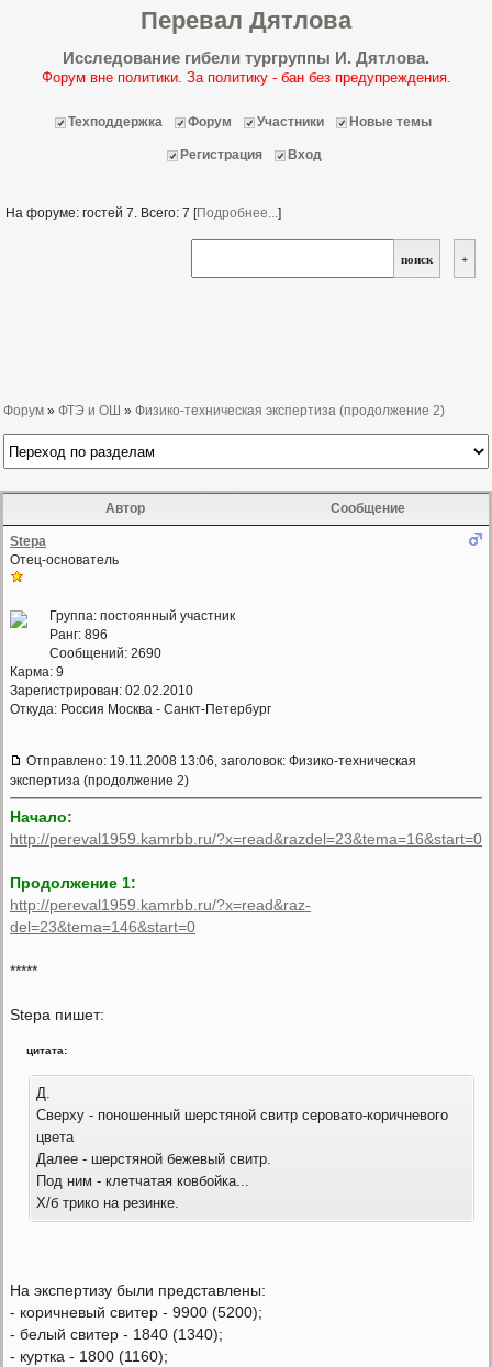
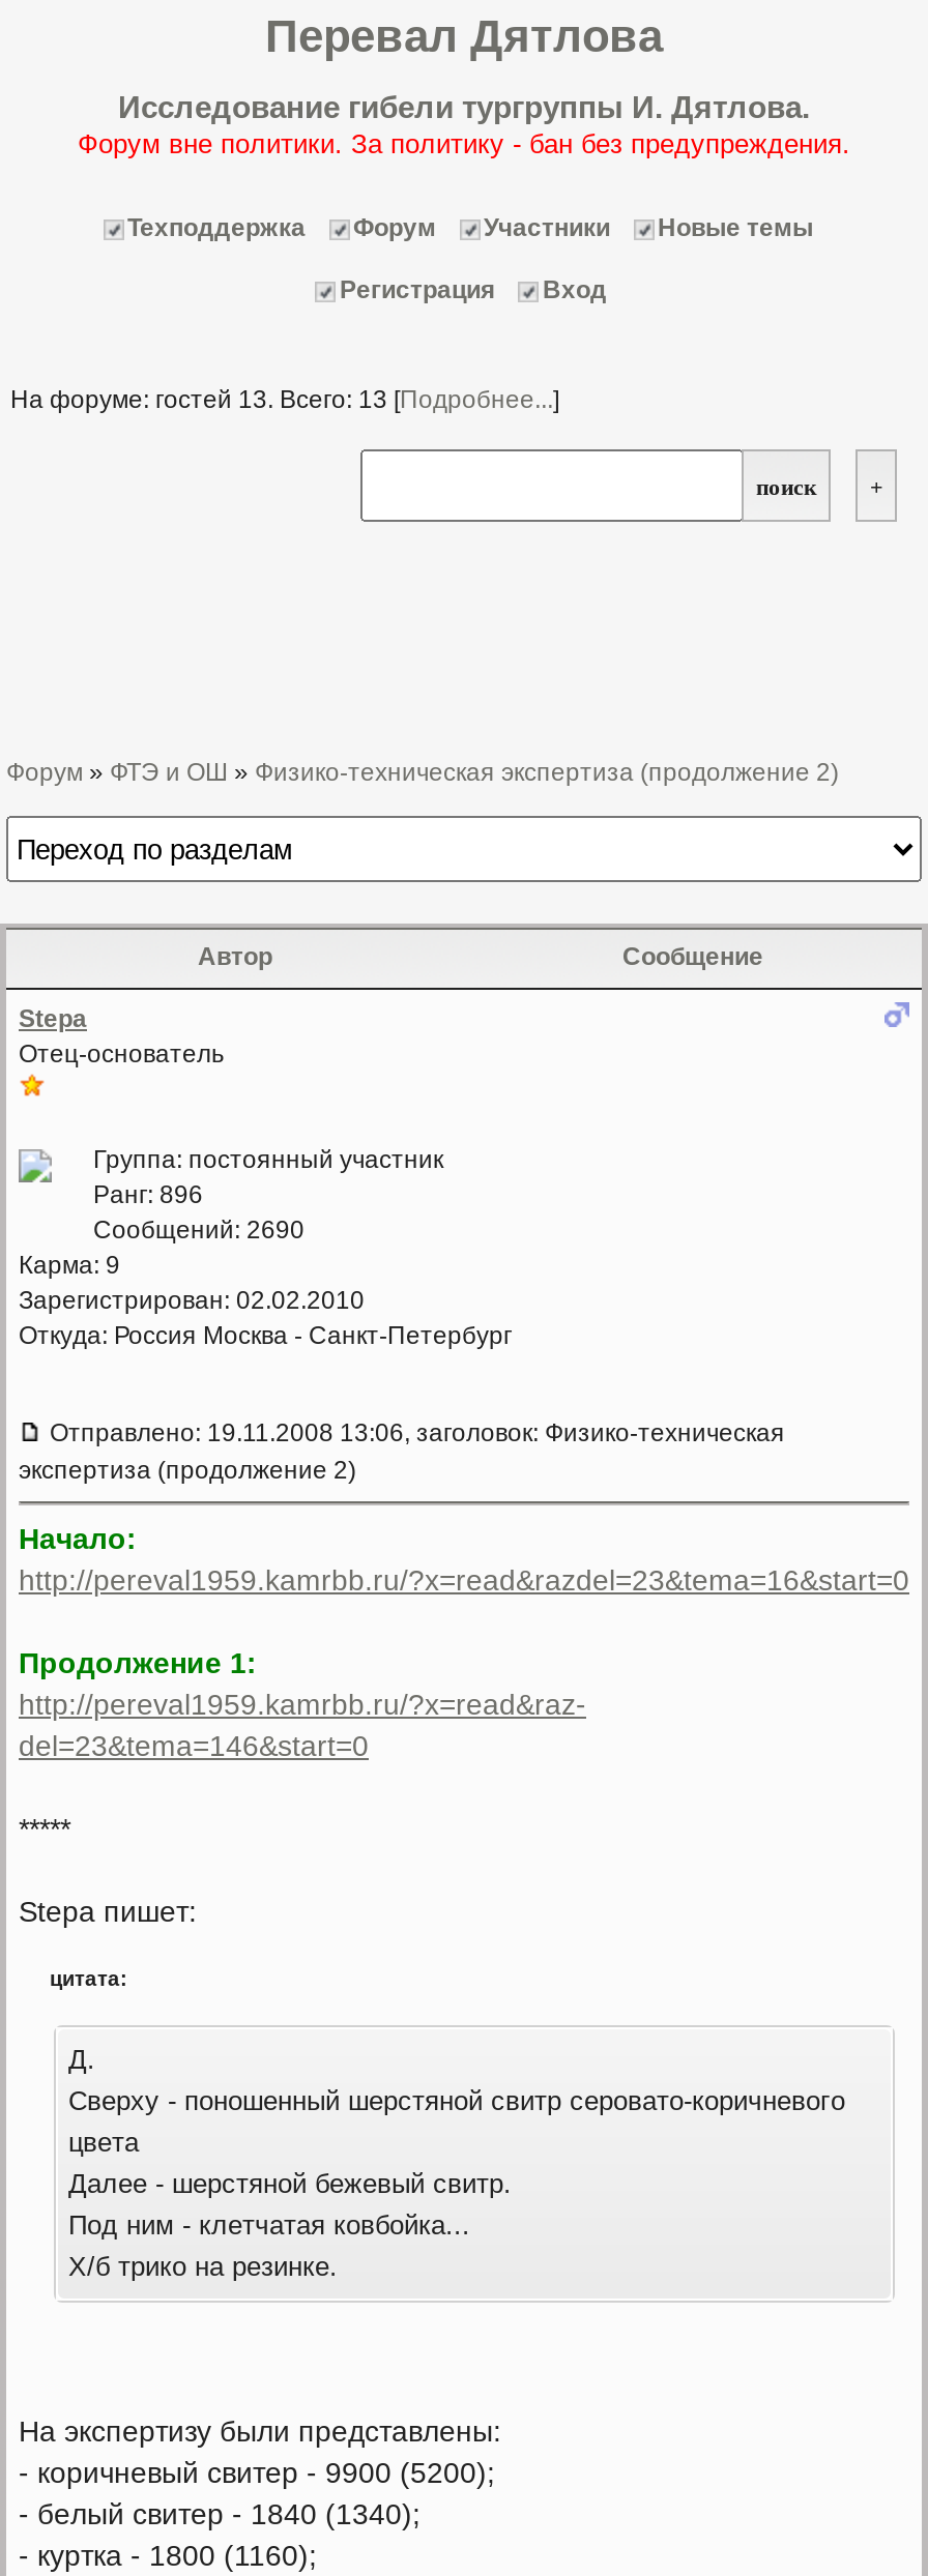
- На форуме: гостей 7. Всего: 7 [Подробнее...]
+ На форуме: гостей 13. Всего: 13 [Подробнее...]
